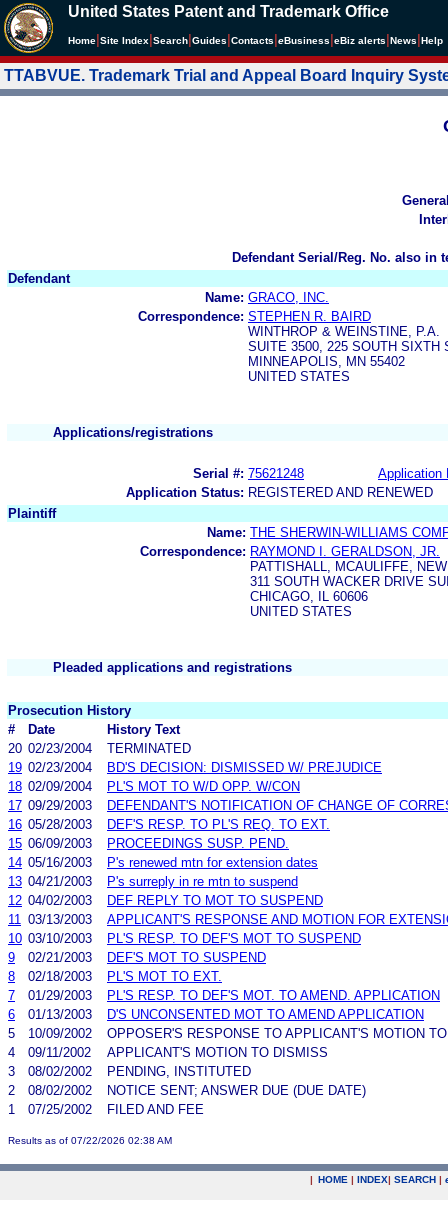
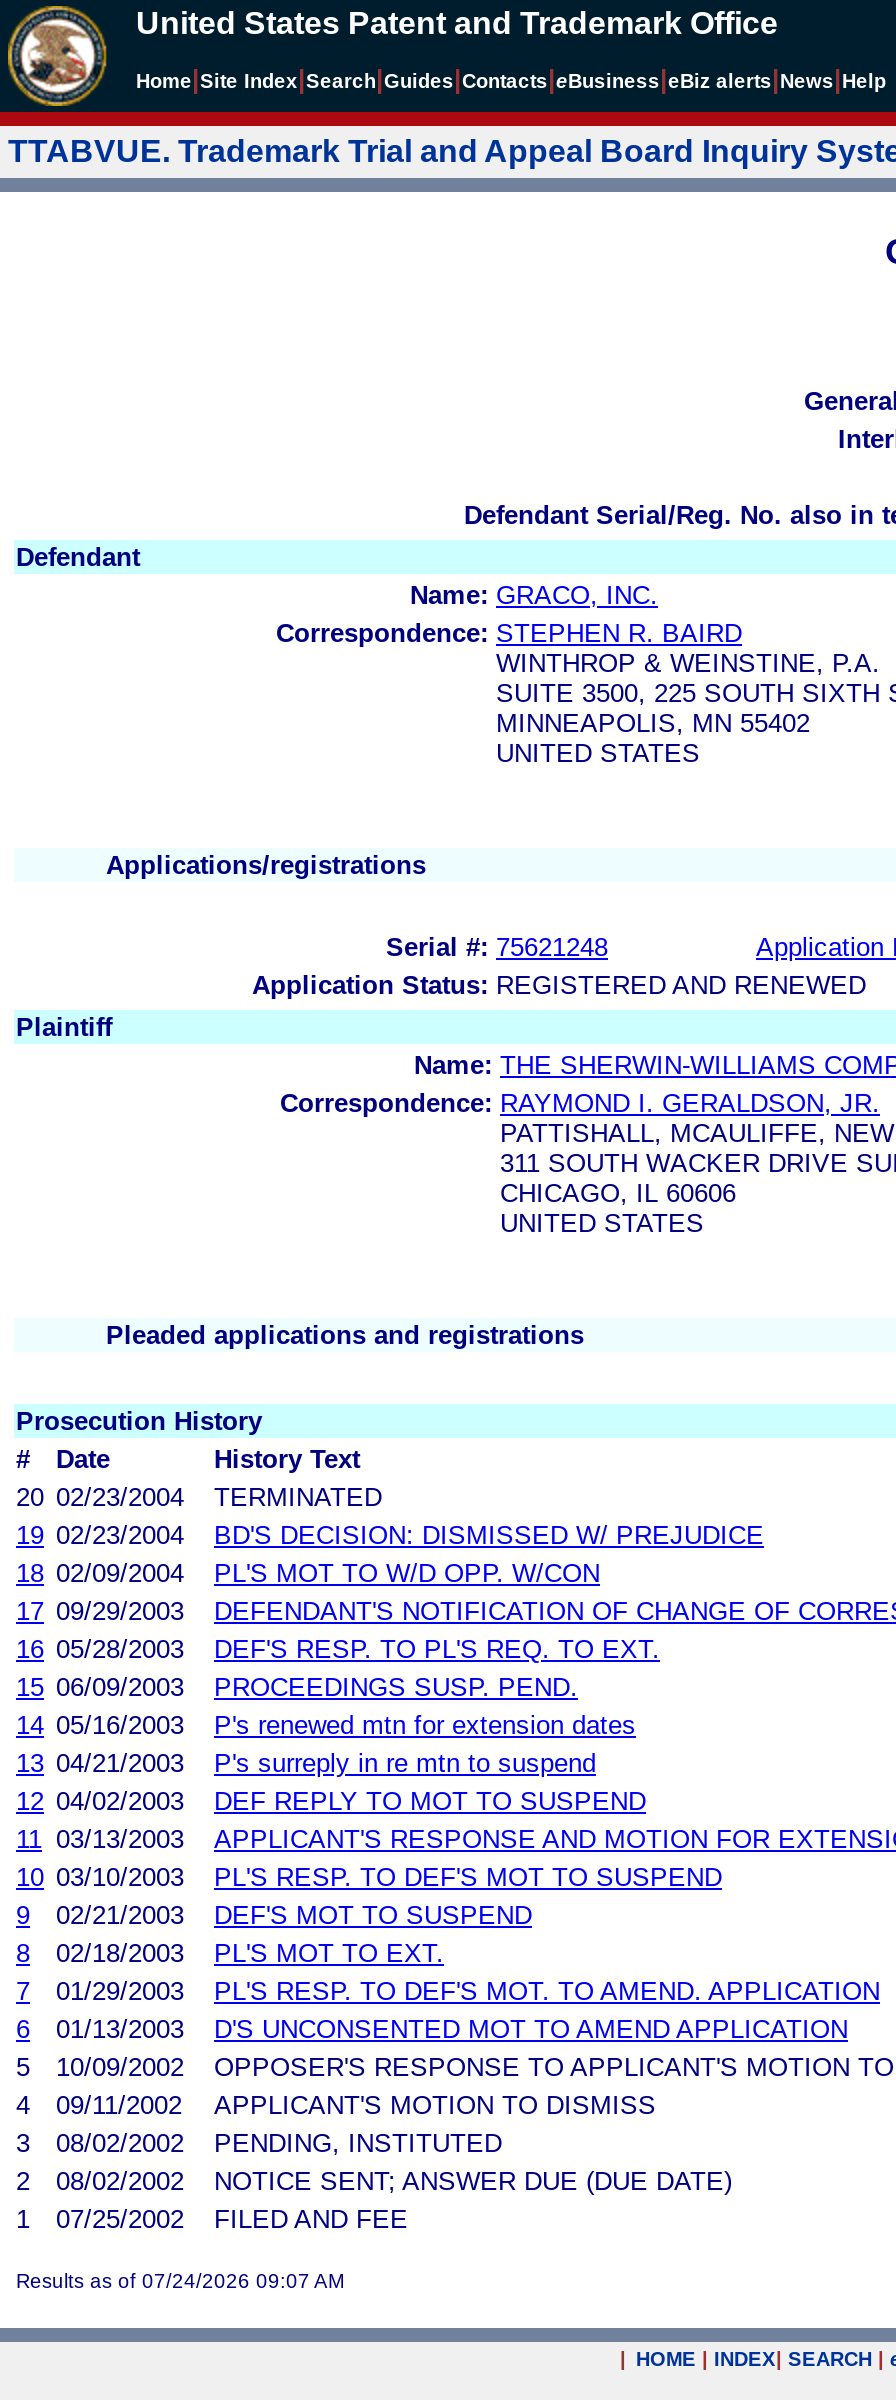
- Results as of 07/22/2026 02:38 AM
+ Results as of 07/24/2026 09:07 AM
